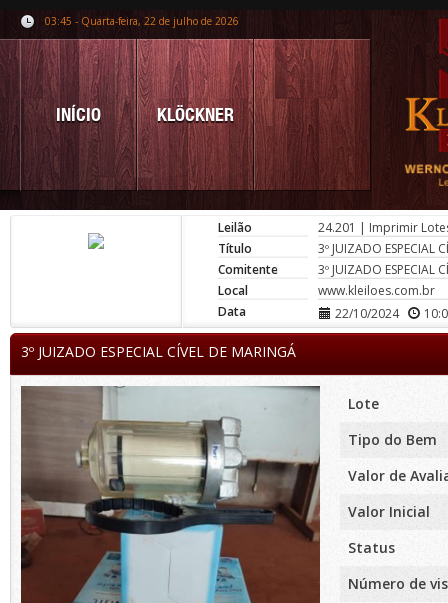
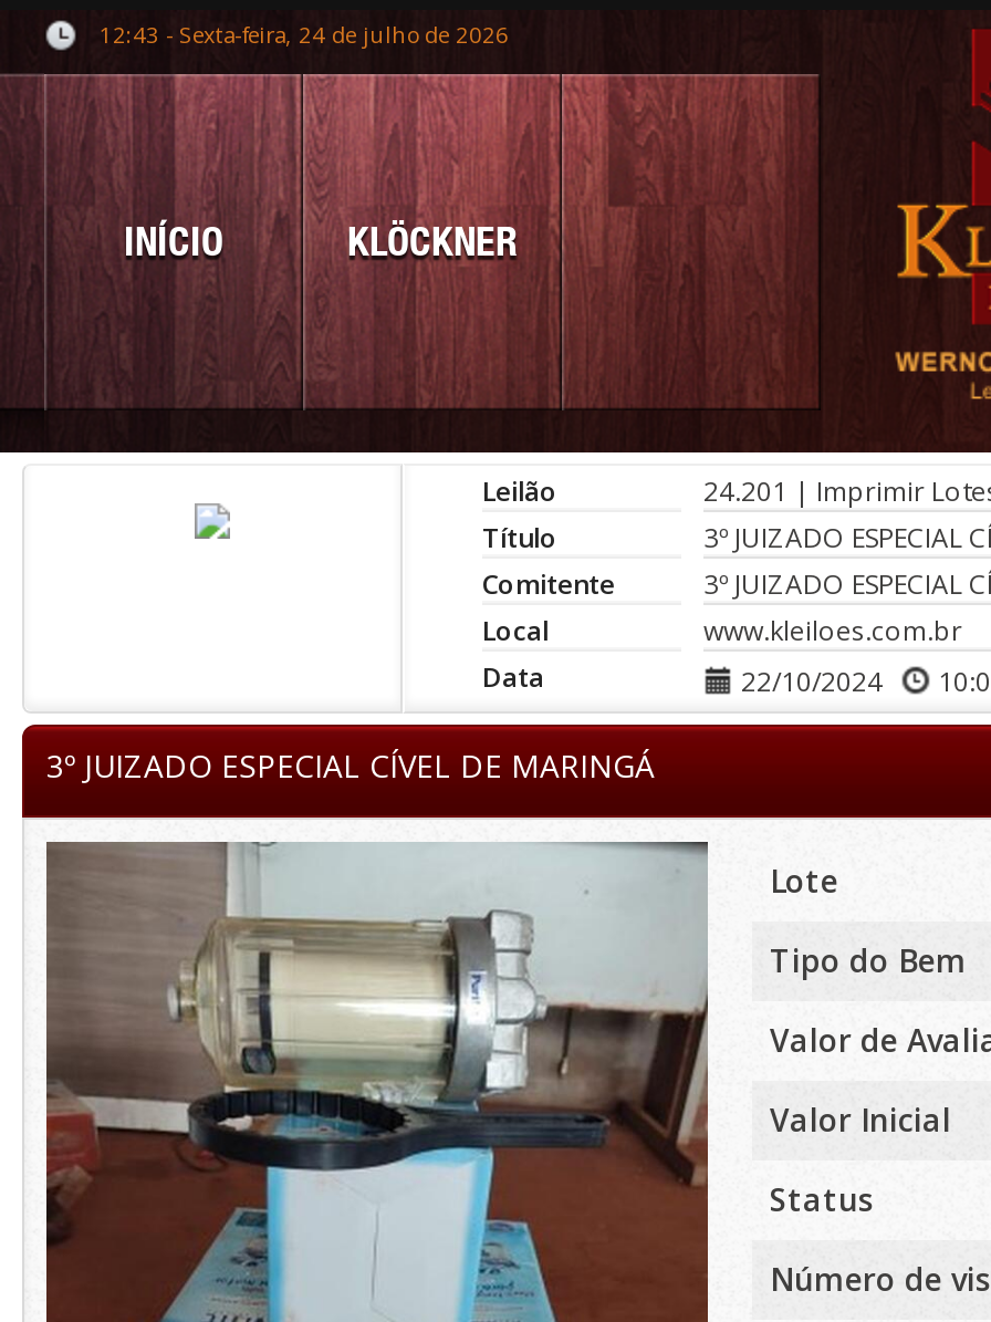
- 03:45 - Quarta-feira, 22 de julho de 2026
+ 12:43 - Sexta-feira, 24 de julho de 2026
